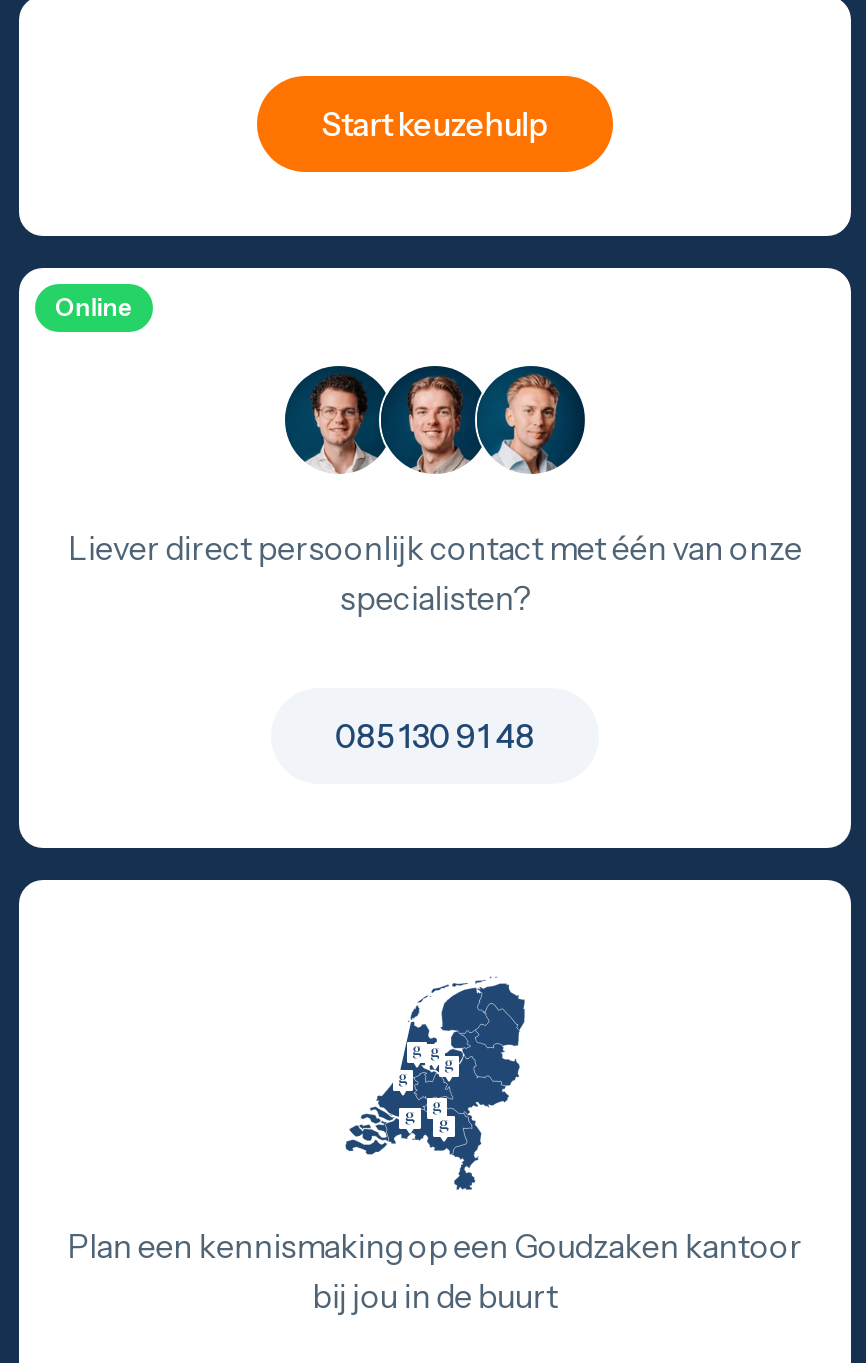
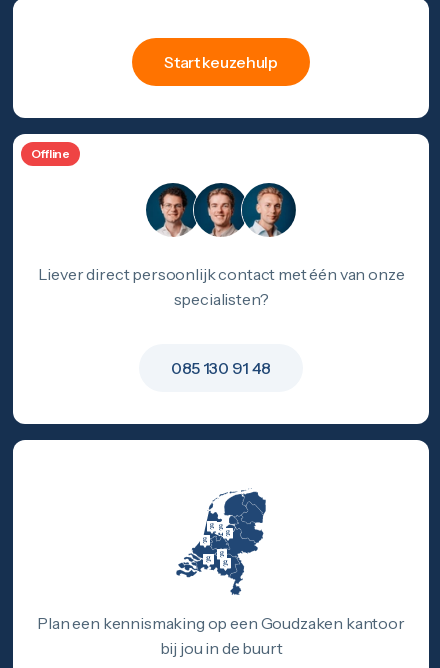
- Online
+ Offline
